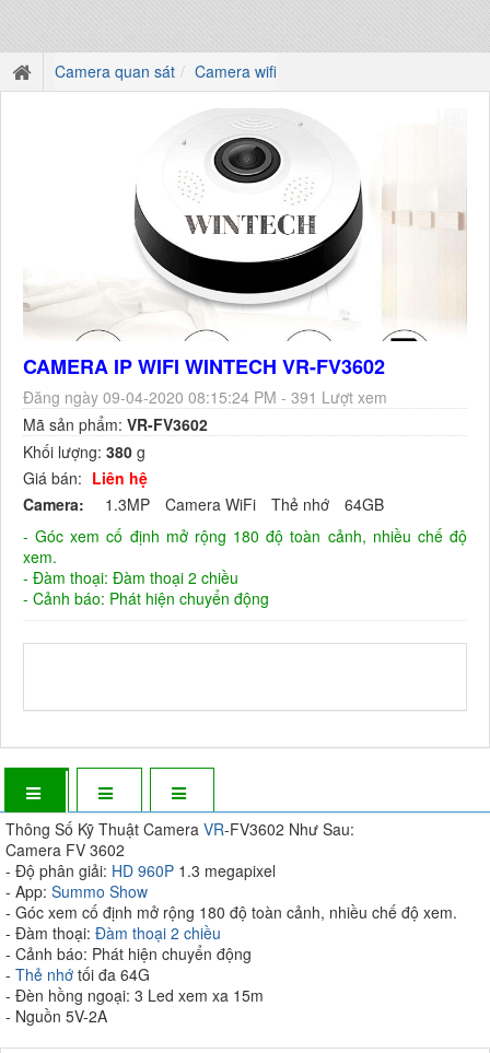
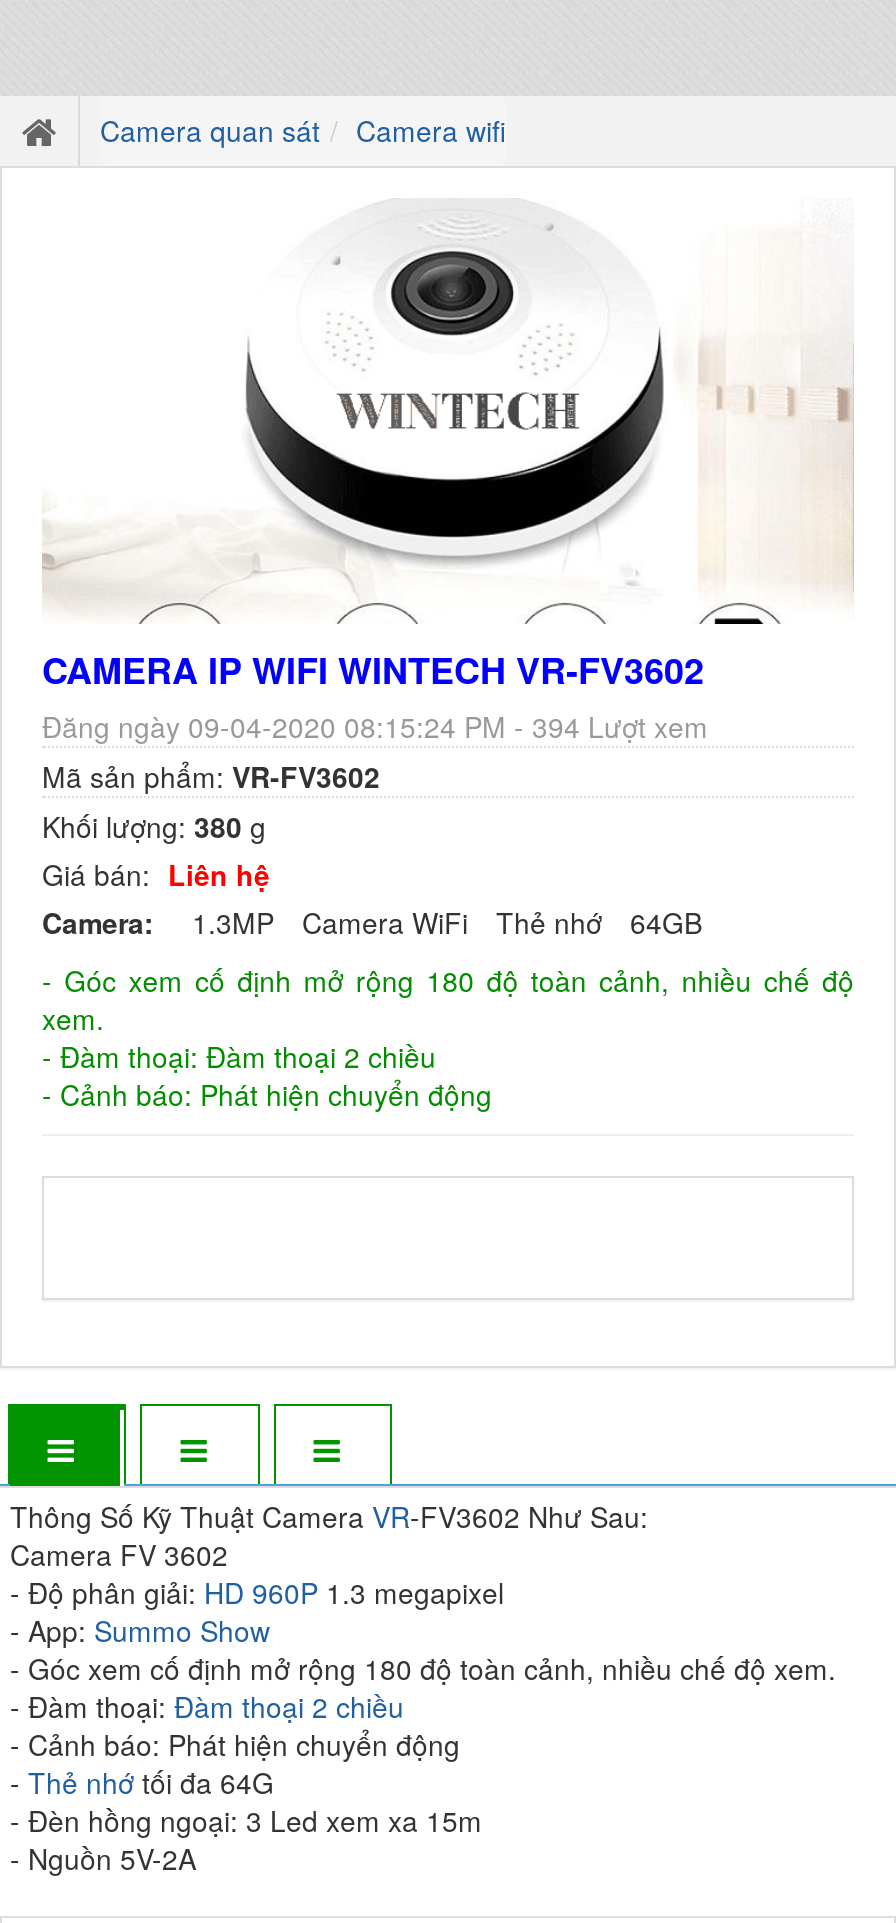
- Đăng ngày 09-04-2020 08:15:24 PM - 391 Lượt xem
+ Đăng ngày 09-04-2020 08:15:24 PM - 394 Lượt xem
